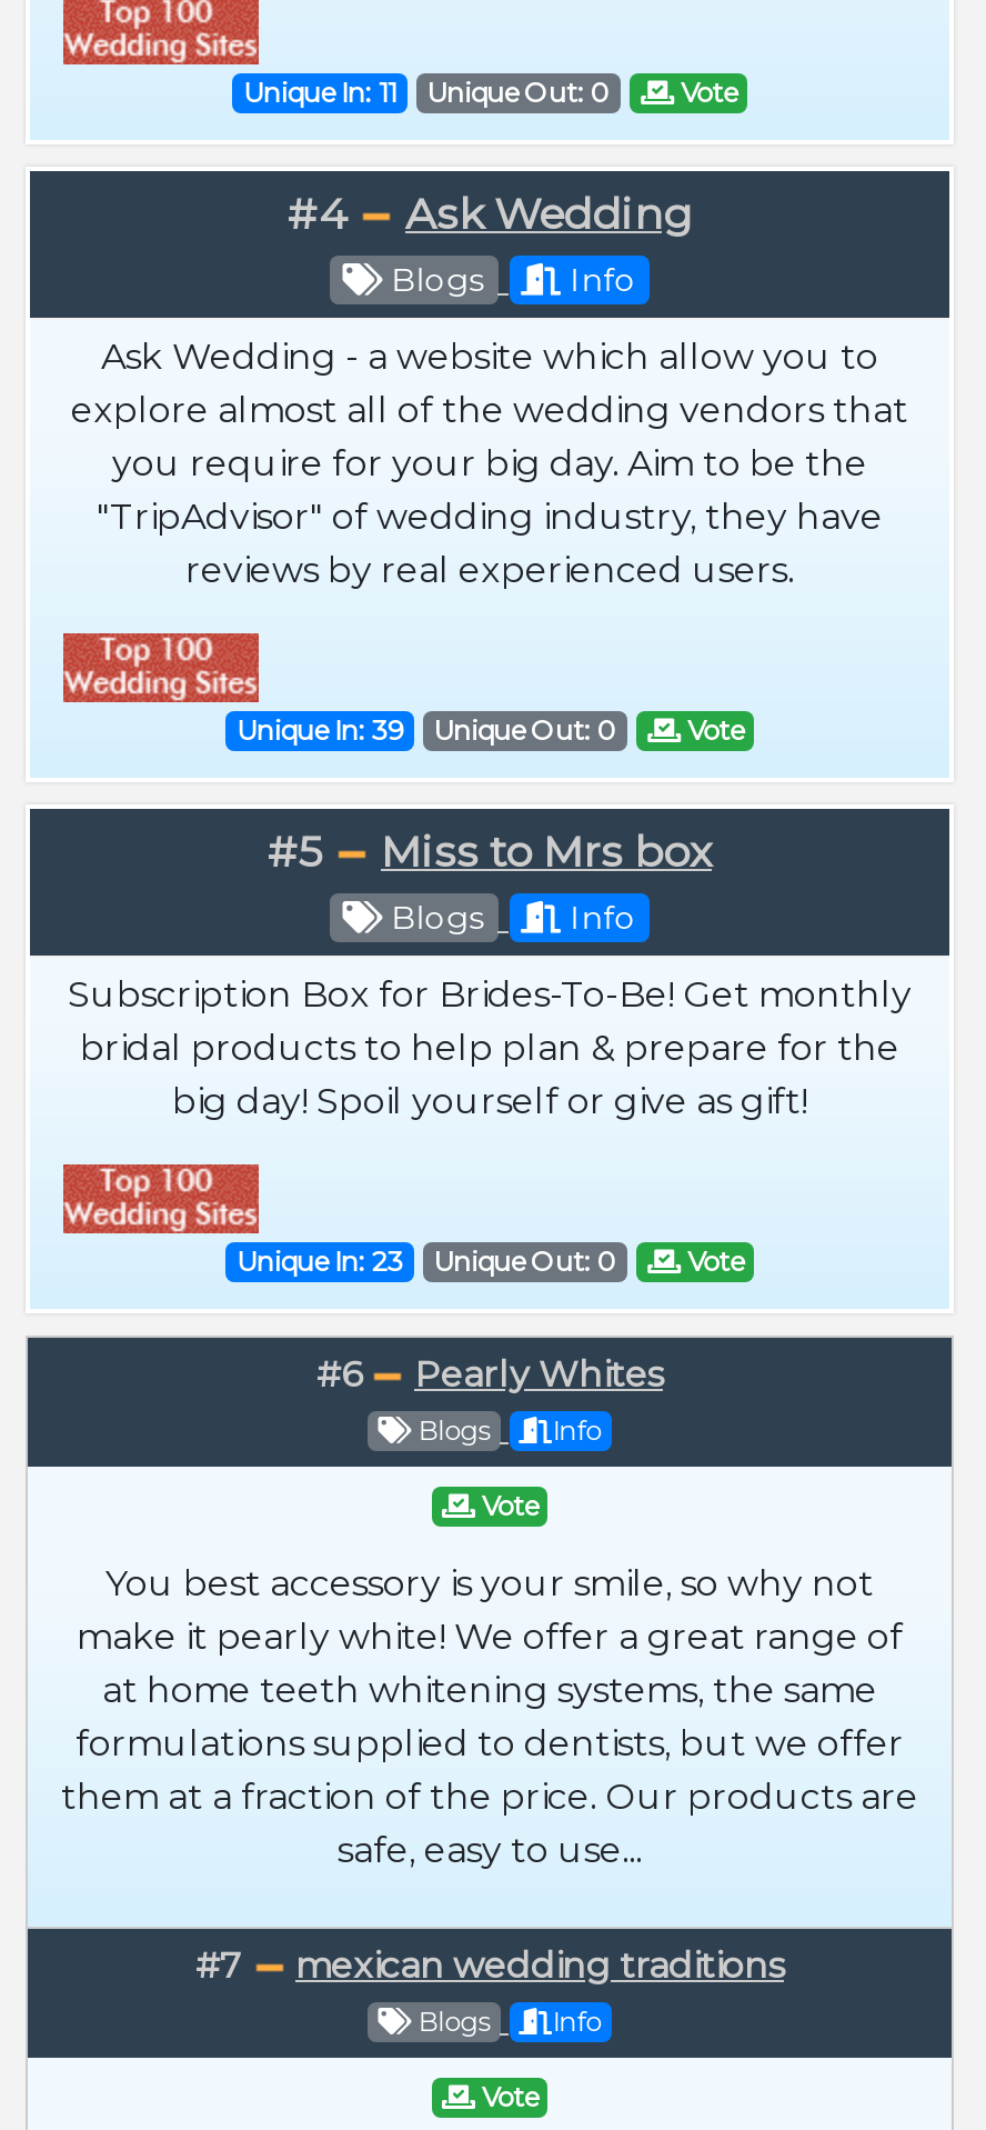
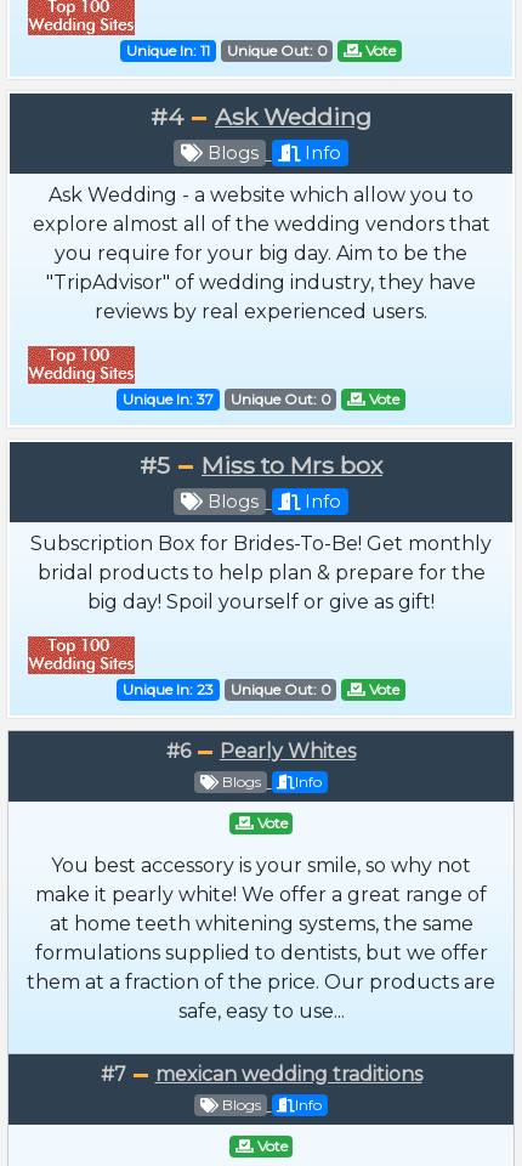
- Unique In: 39
+ Unique In: 37
